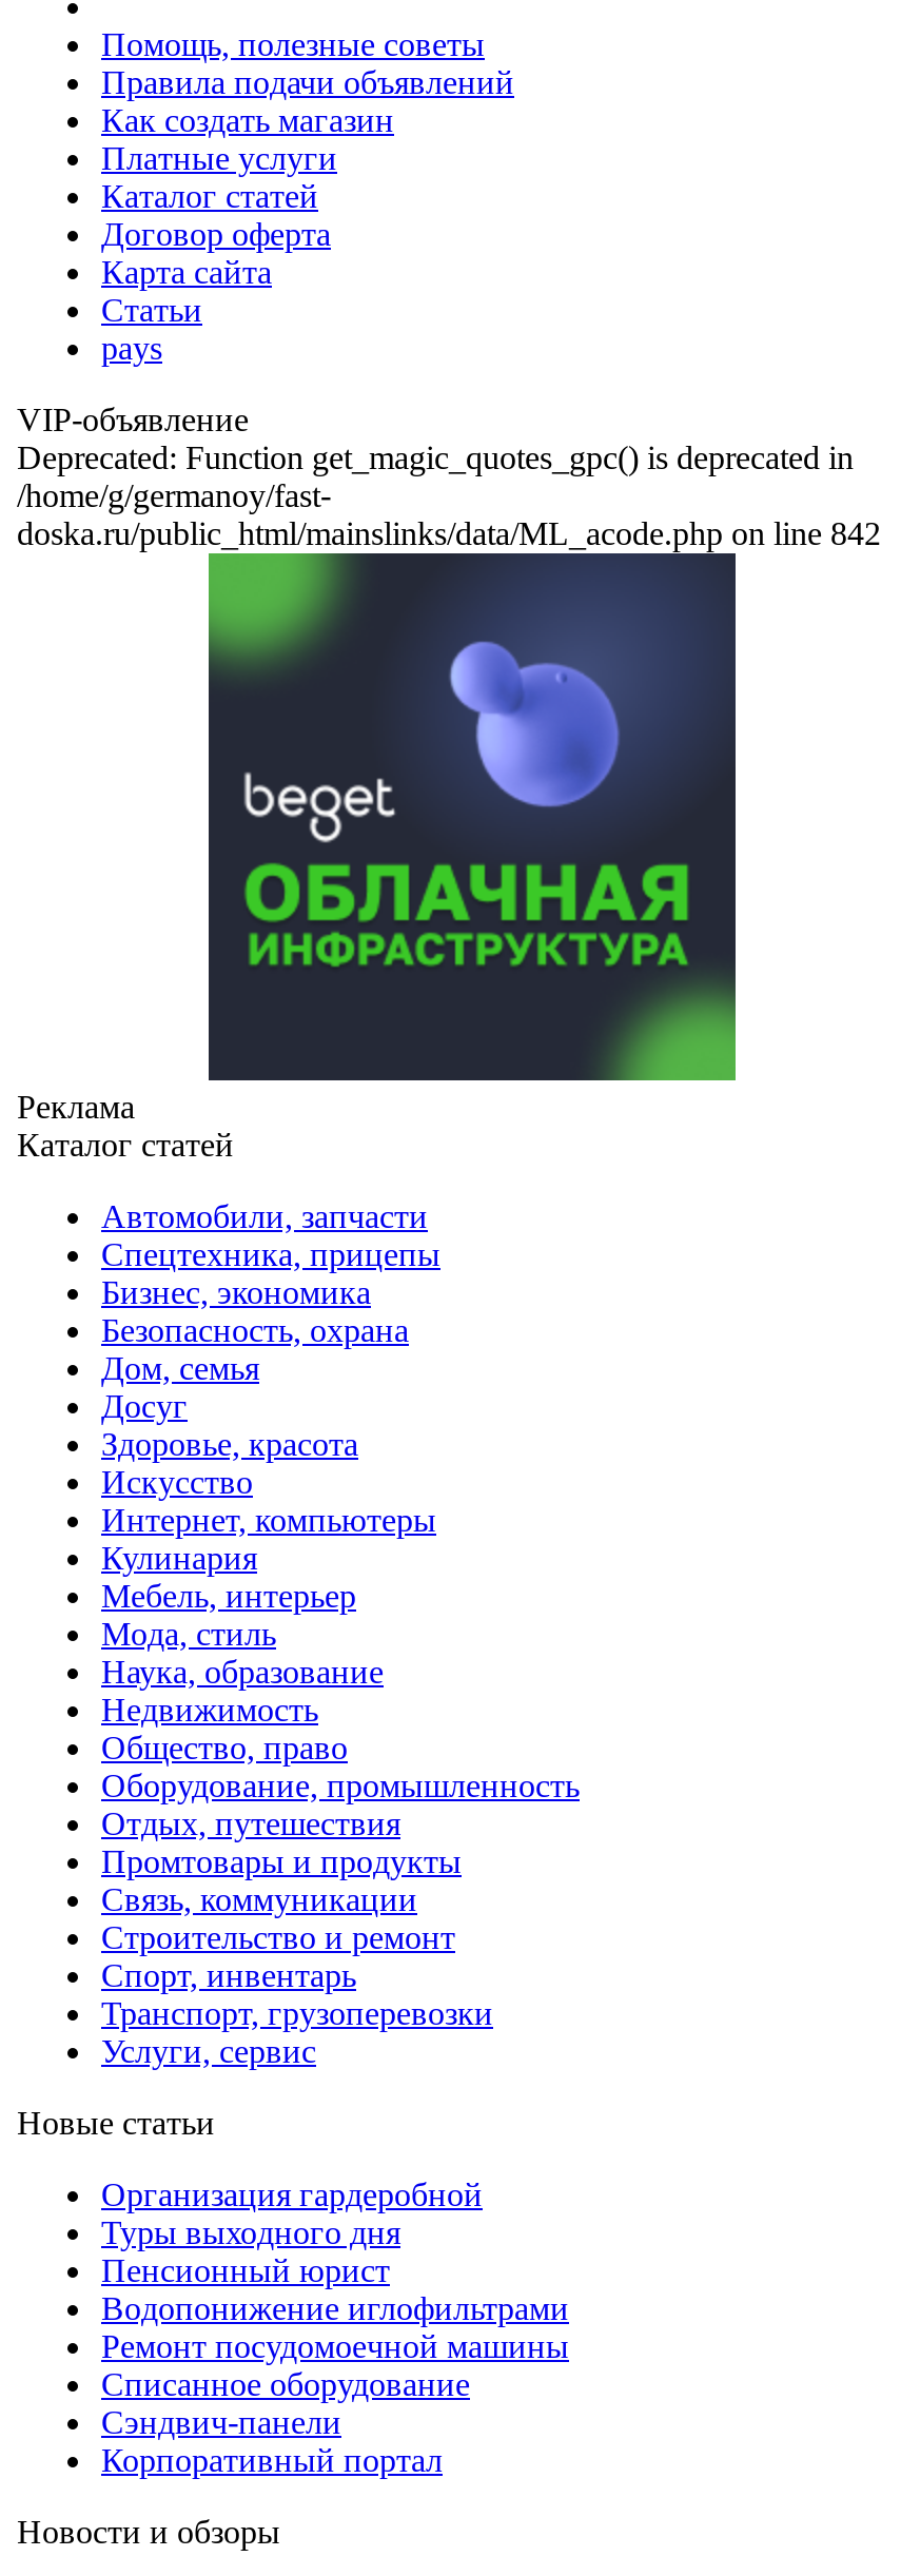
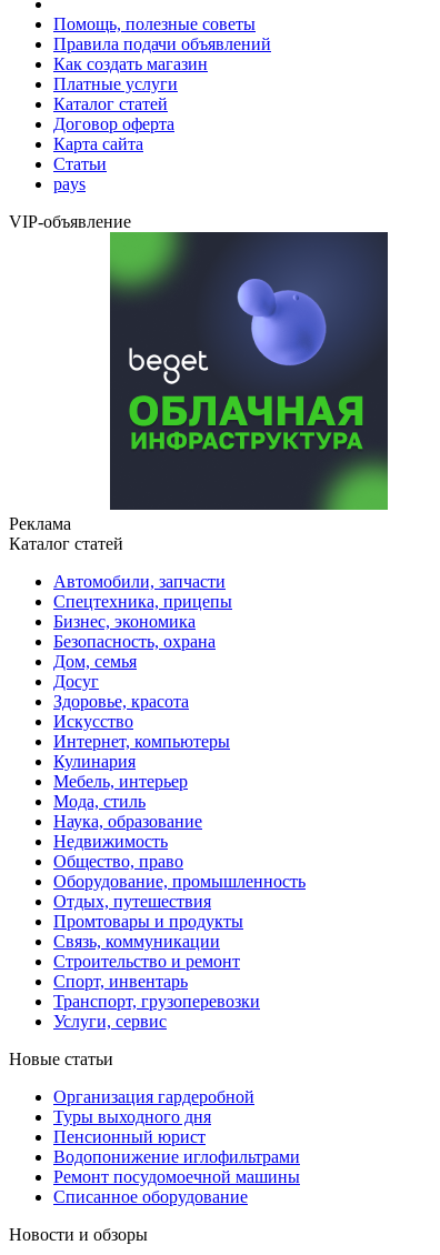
- Deprecated: Function get_magic_quotes_gpc() is deprecated in
- /home/g/germanoy/fast-
- doska.ru/public_html/mainslinks/data/ML_acode.php on line 842

- Сэндвич-панели
- Корпоративный портал
